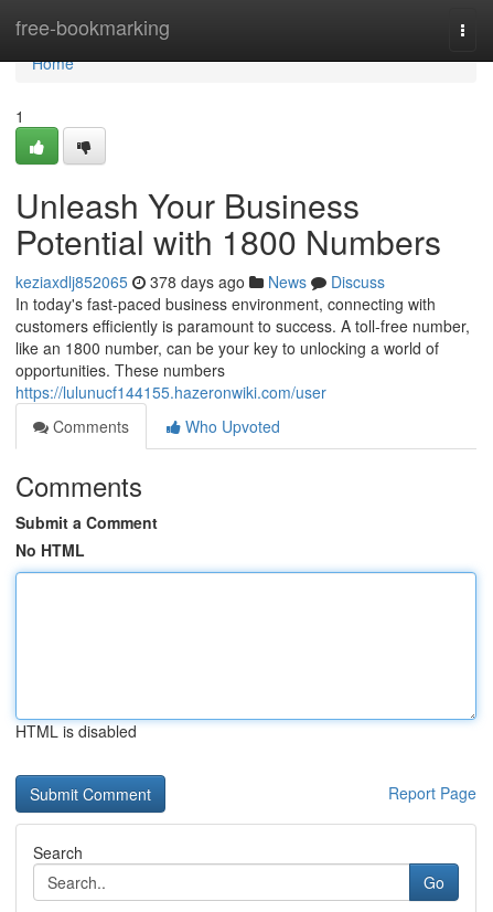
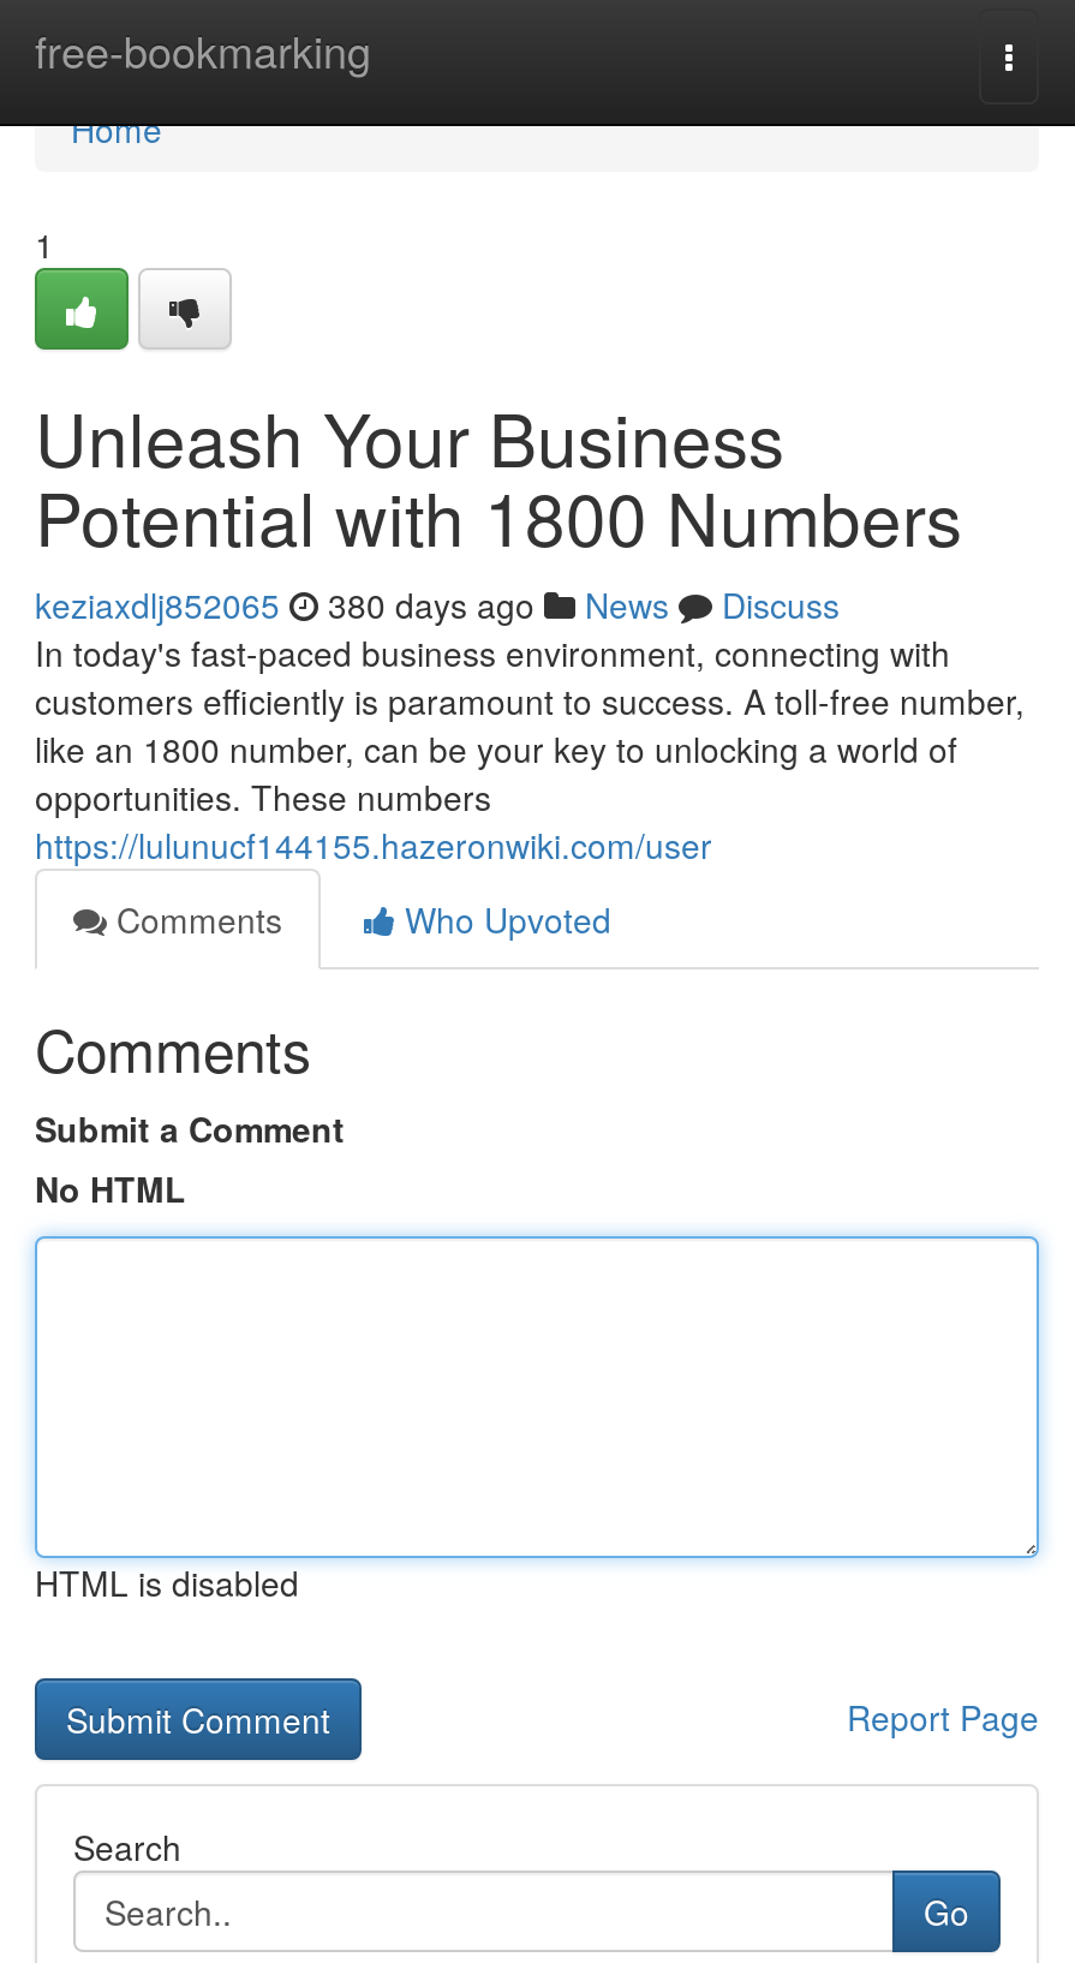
- keziaxdlj852065 378 days ago News Discuss
+ keziaxdlj852065 380 days ago News Discuss
